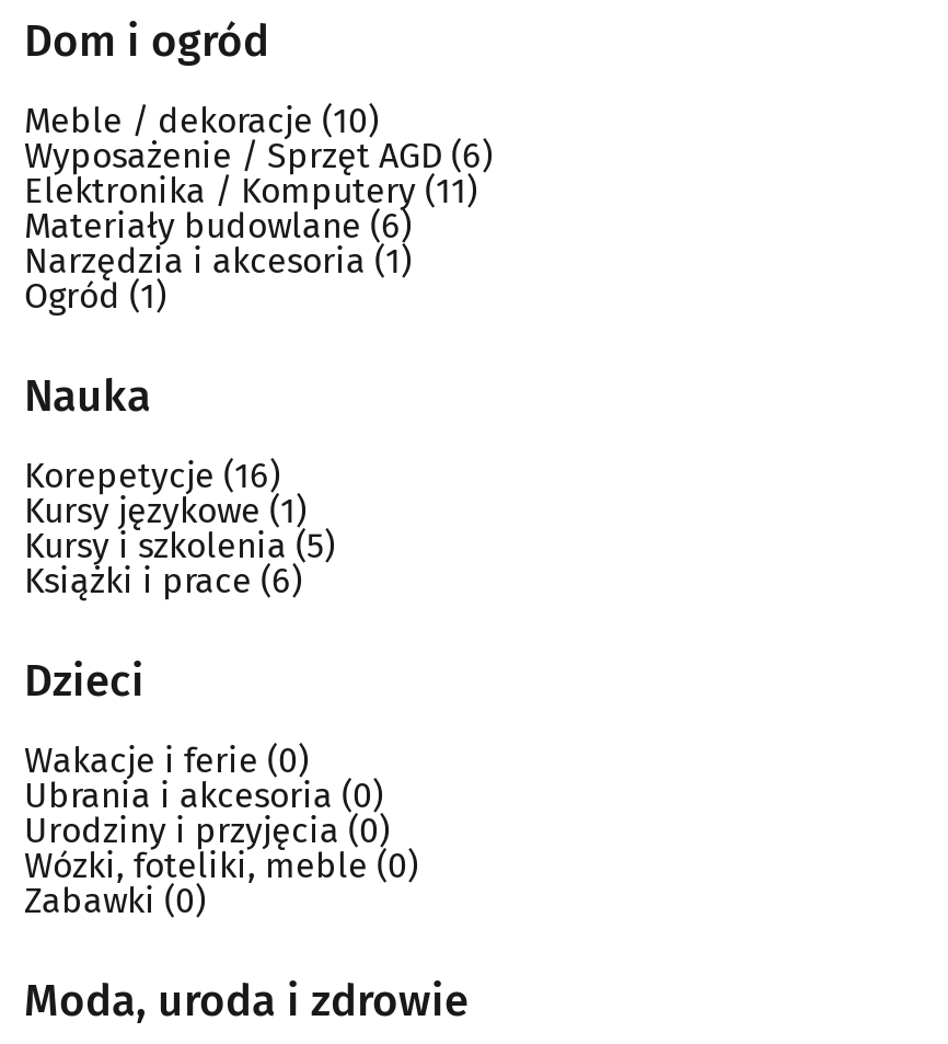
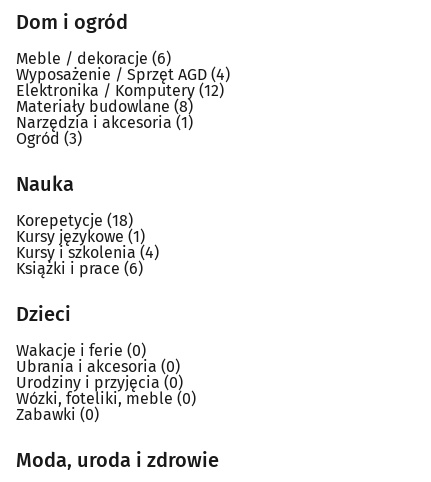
- Meble / dekoracje (10)
+ Meble / dekoracje (6)

- Wyposażenie / Sprzęt AGD (6)
+ Wyposażenie / Sprzęt AGD (4)

- Elektronika / Komputery (11)
+ Elektronika / Komputery (12)

- Materiały budowlane (6)
+ Materiały budowlane (8)

- Ogród (1)
+ Ogród (3)

- Korepetycje (16)
+ Korepetycje (18)

- Kursy i szkolenia (5)
+ Kursy i szkolenia (4)
